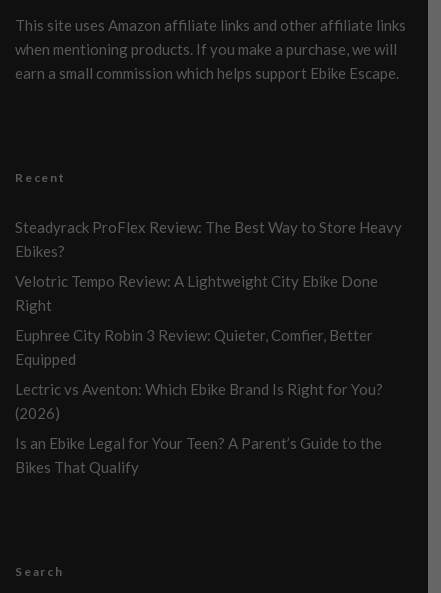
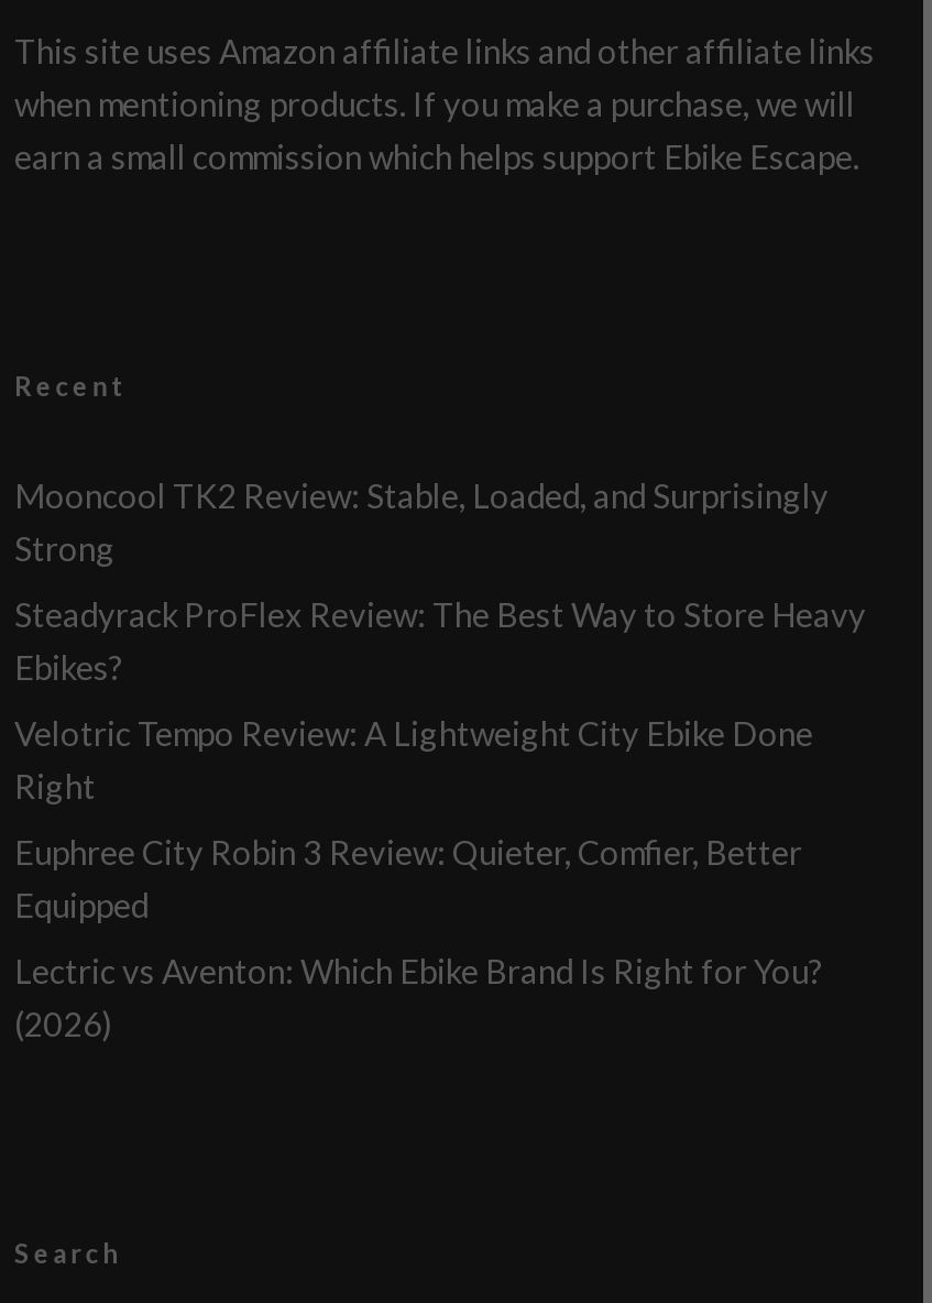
+ Mooncool TK2 Review: Stable, Loaded, and Surprisingly
+ Strong

moved down: Steadyrack ProFlex Review: The Best Way to Store Heavy | Ebikes? | Velotric Tempo Review: A Lightweight City Ebike Done | Right | Euphree City Robin 3 Review: Quieter, Comfier, Better | Equipped | Lectric vs Aventon: Which Ebike Brand Is Right for You? | (2026)

- Is an Ebike Legal for Your Teen? A Parent’s Guide to the
- Bikes That Qualify
